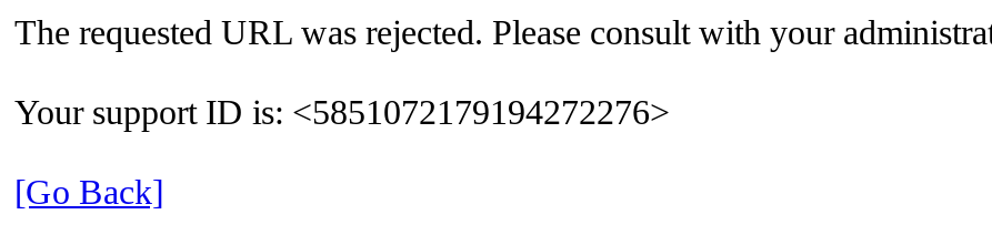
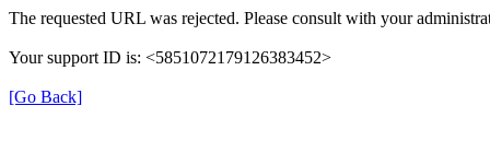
- Your support ID is: <5851072179194272276>
+ Your support ID is: <5851072179126383452>
